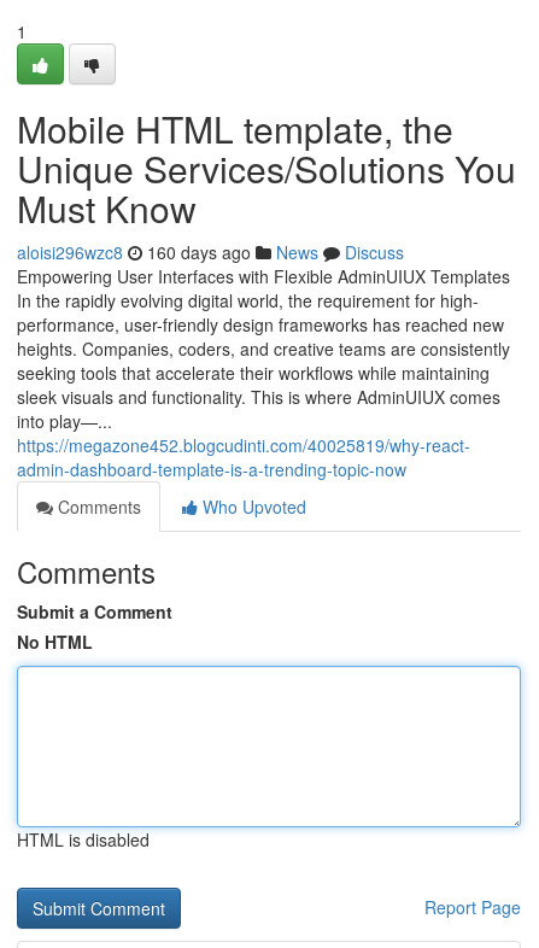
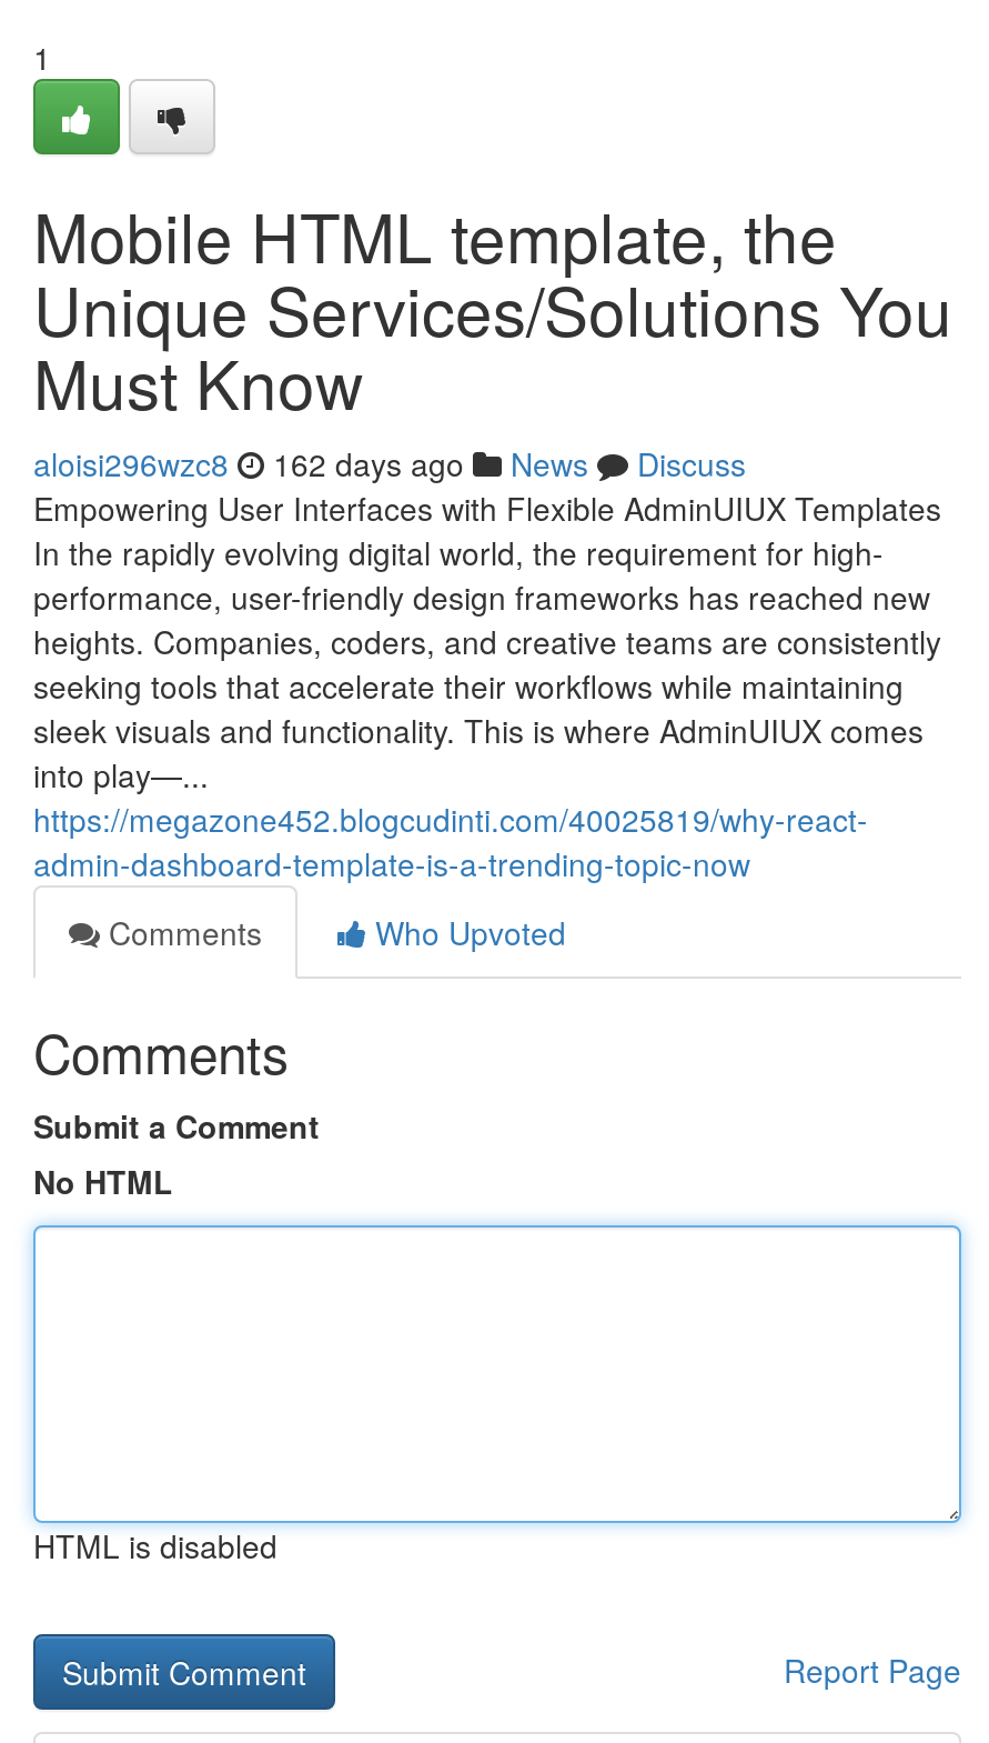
- aloisi296wzc8 160 days ago News Discuss
+ aloisi296wzc8 162 days ago News Discuss
